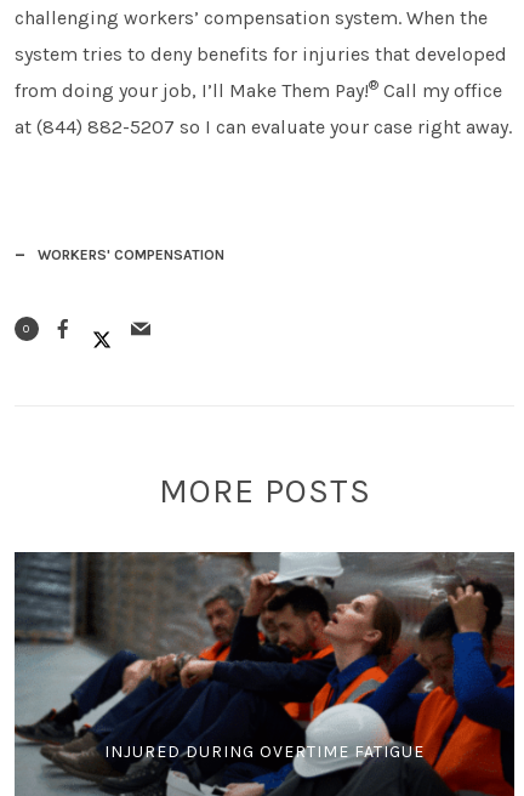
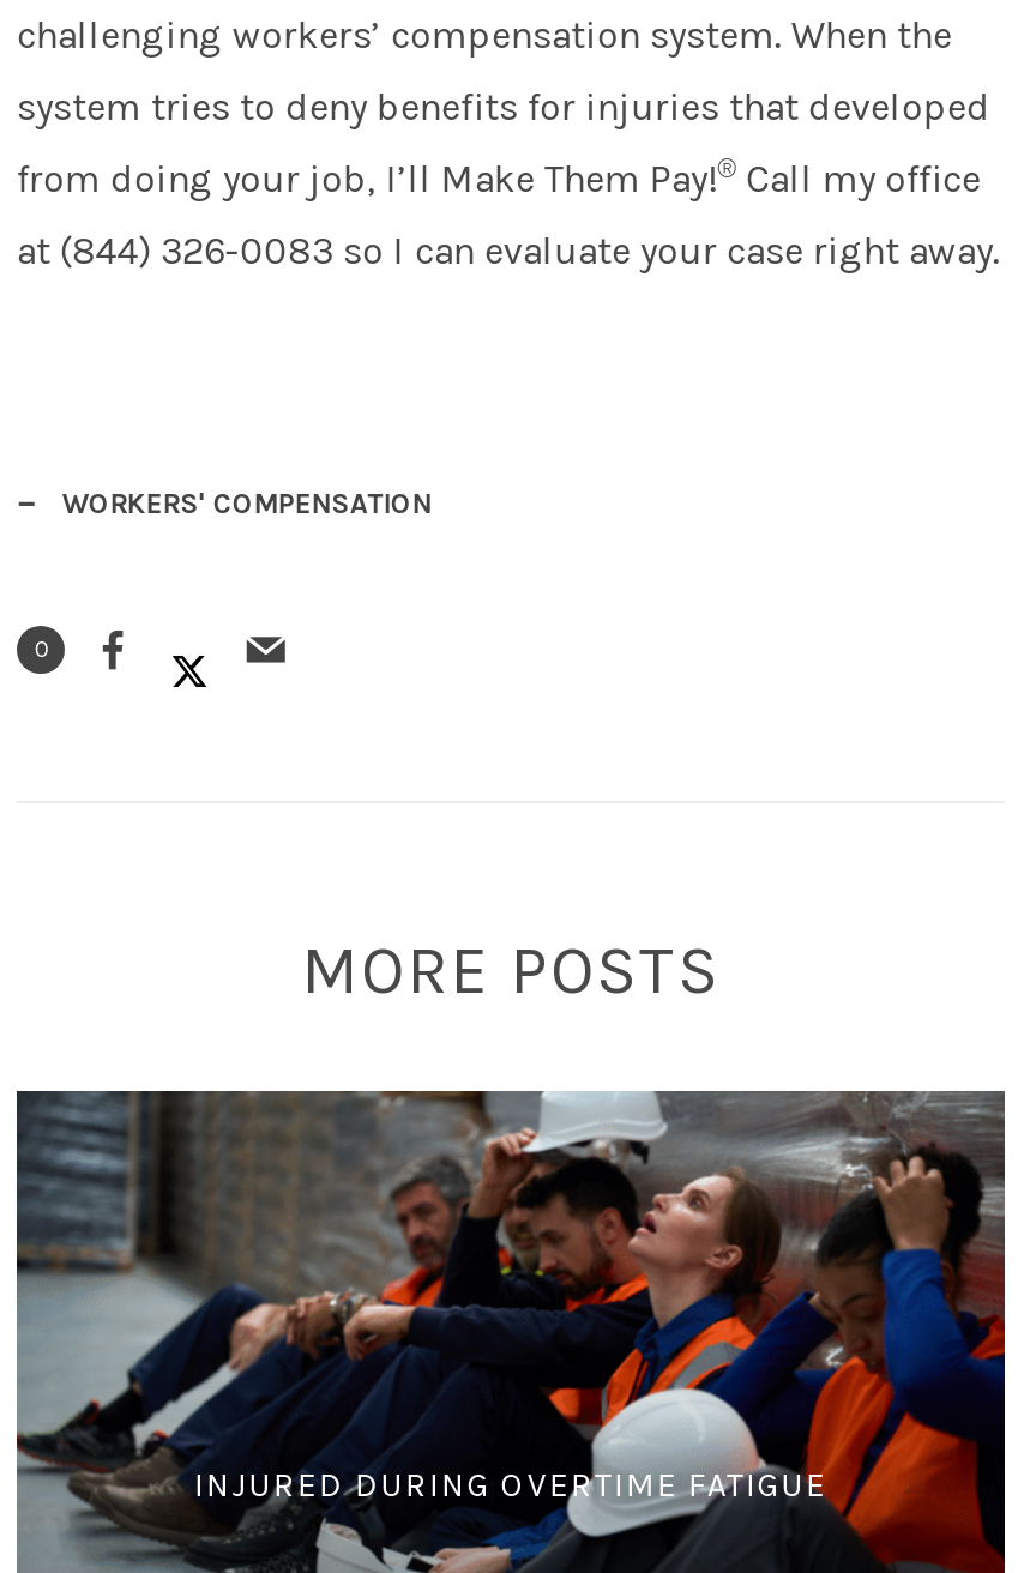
- at (844) 882-5207 so I can evaluate your case right away.
+ at (844) 326-0083 so I can evaluate your case right away.
